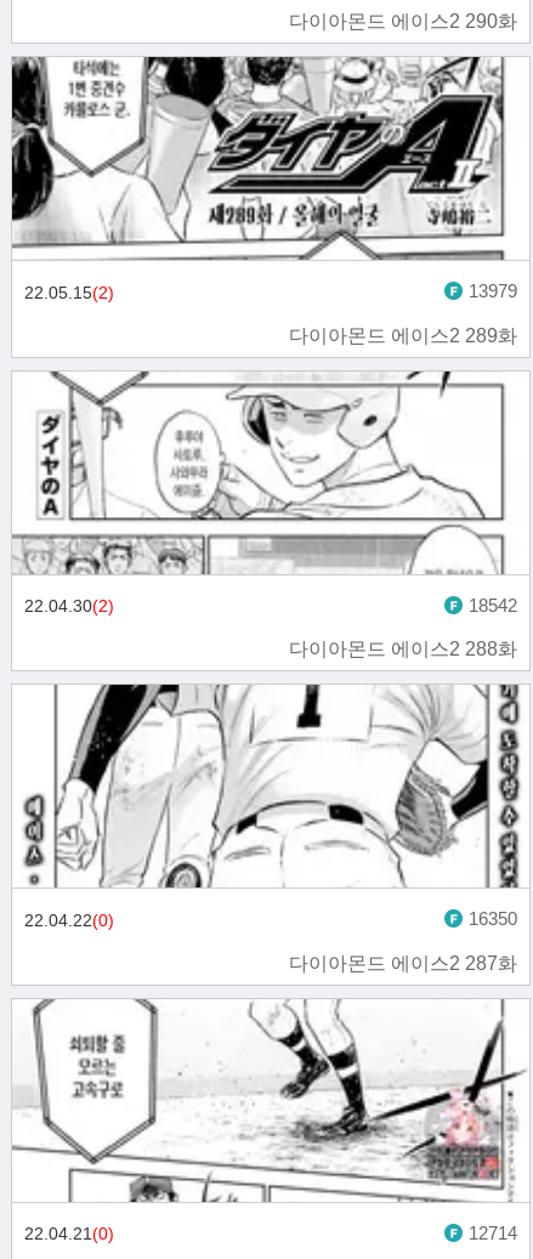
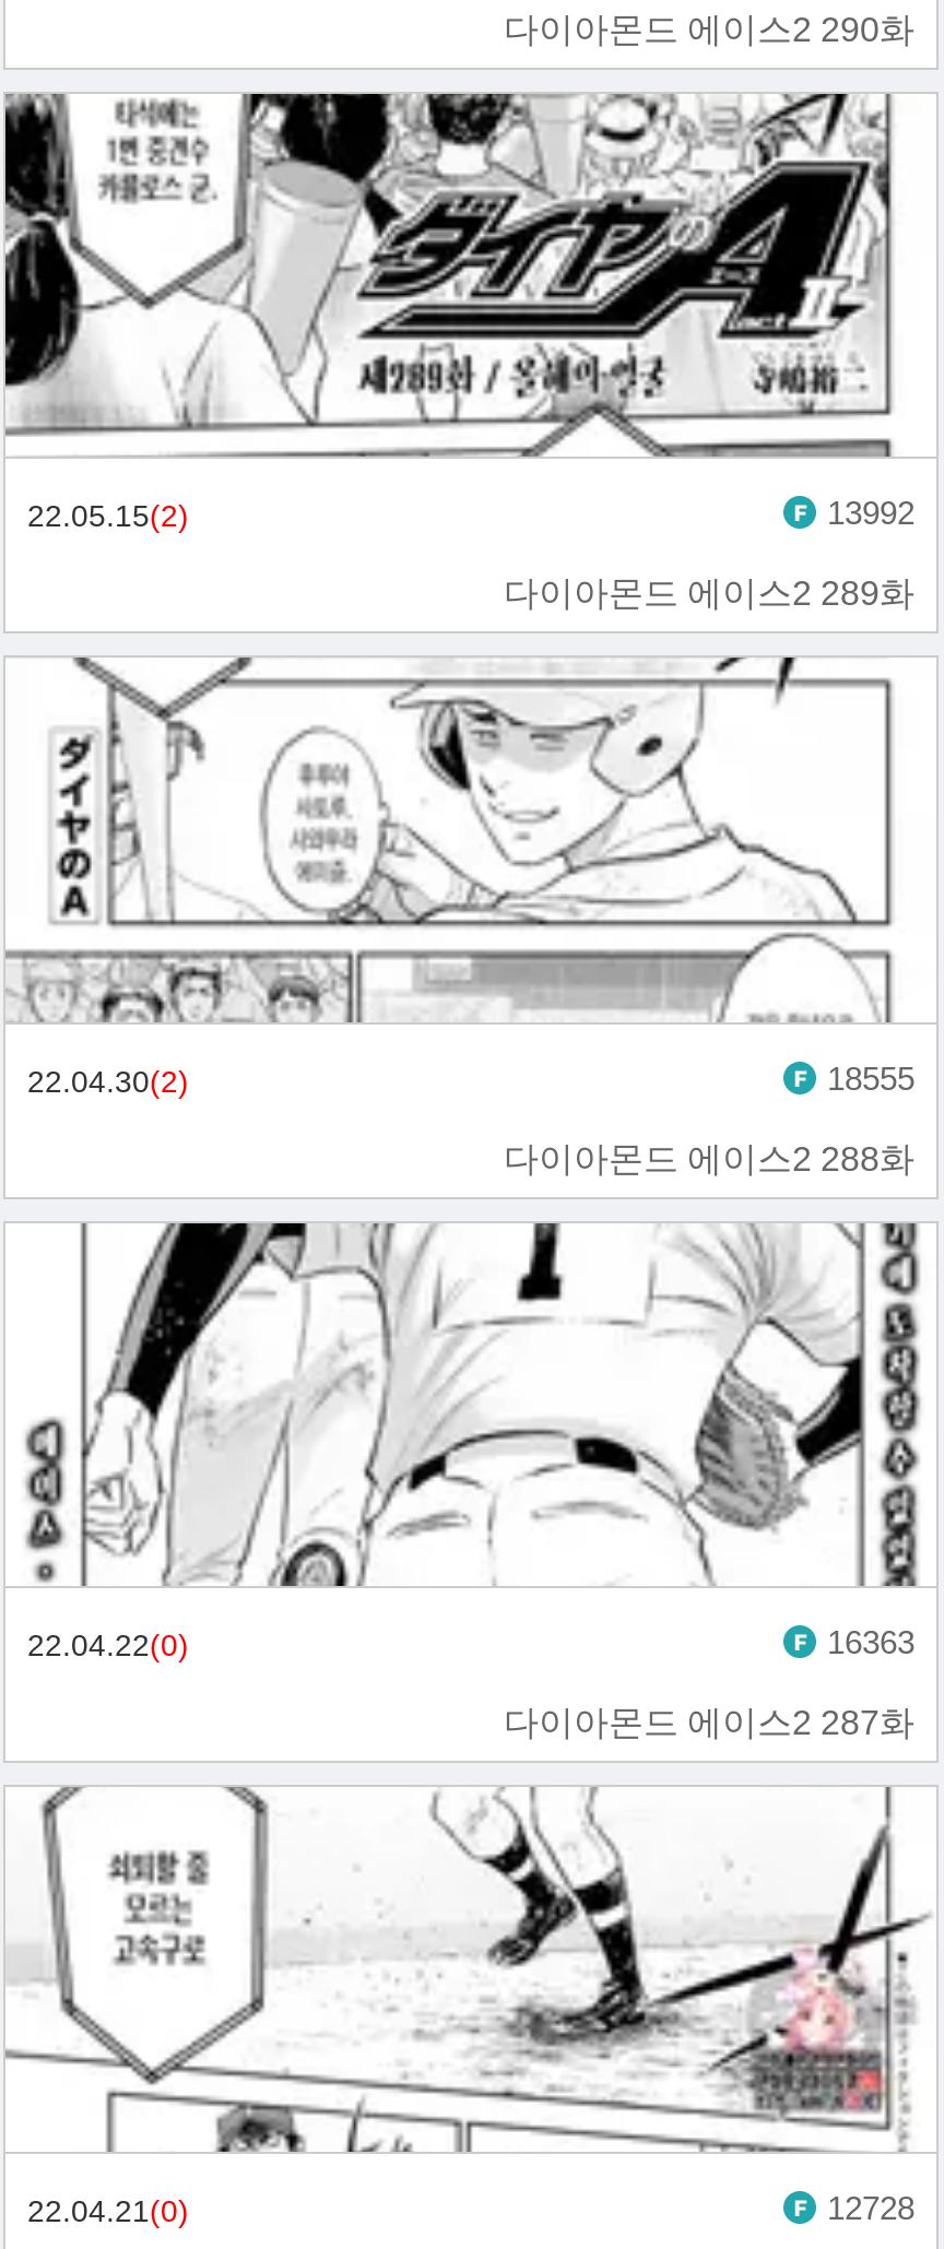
- 13979
+ 13992

- 18542
+ 18555

- 16350
+ 16363

- 12714
+ 12728
